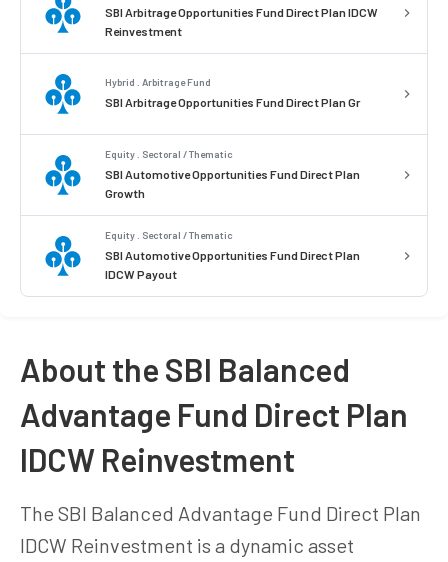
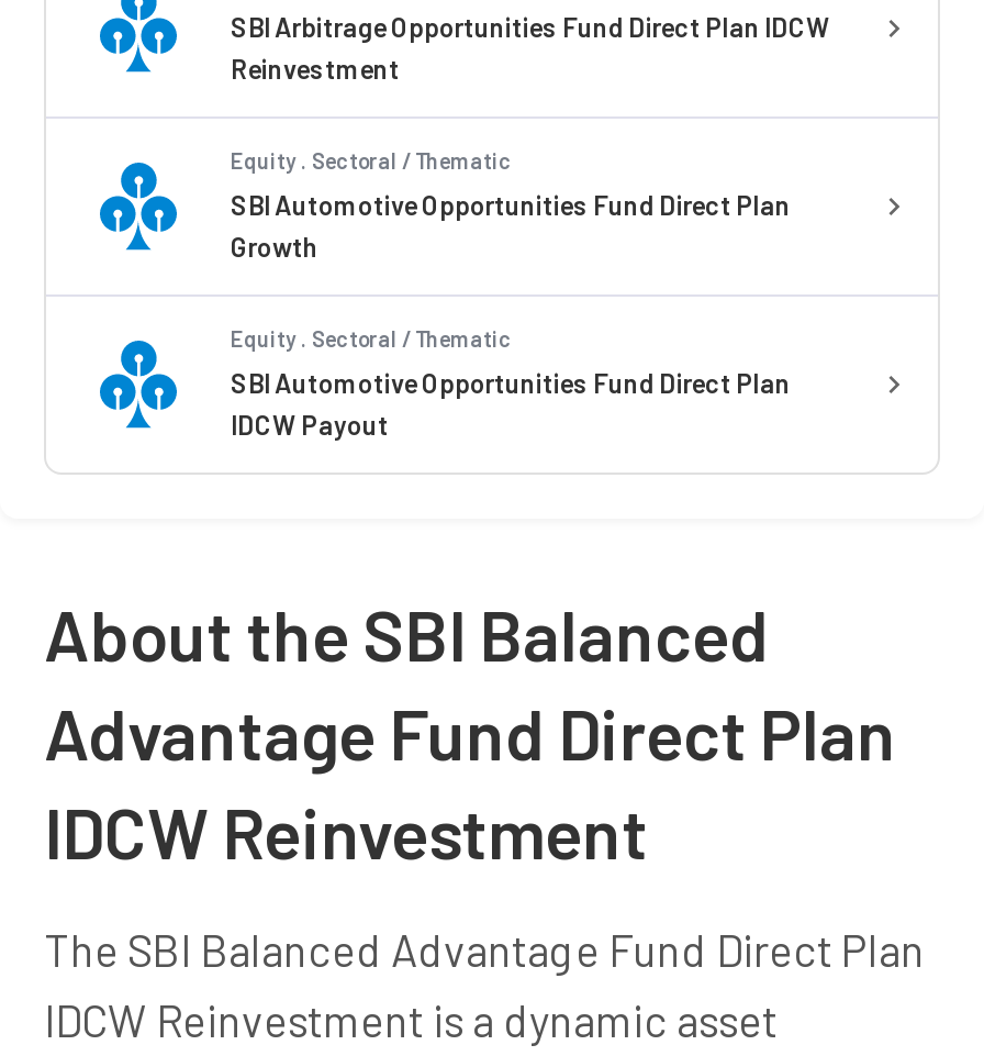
- Hybrid . Arbitrage Fund
- SBI Arbitrage Opportunities Fund Direct Plan Gr
